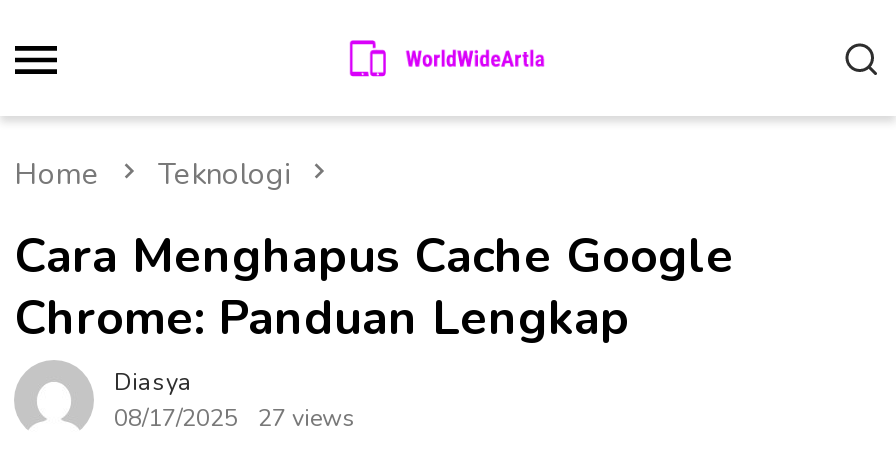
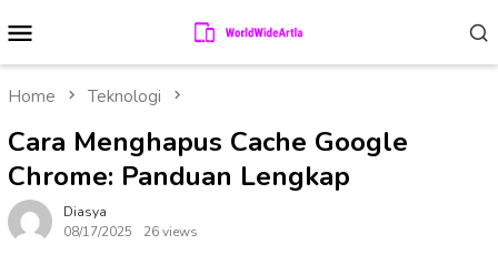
- 08/17/2025 27 views
+ 08/17/2025 26 views
